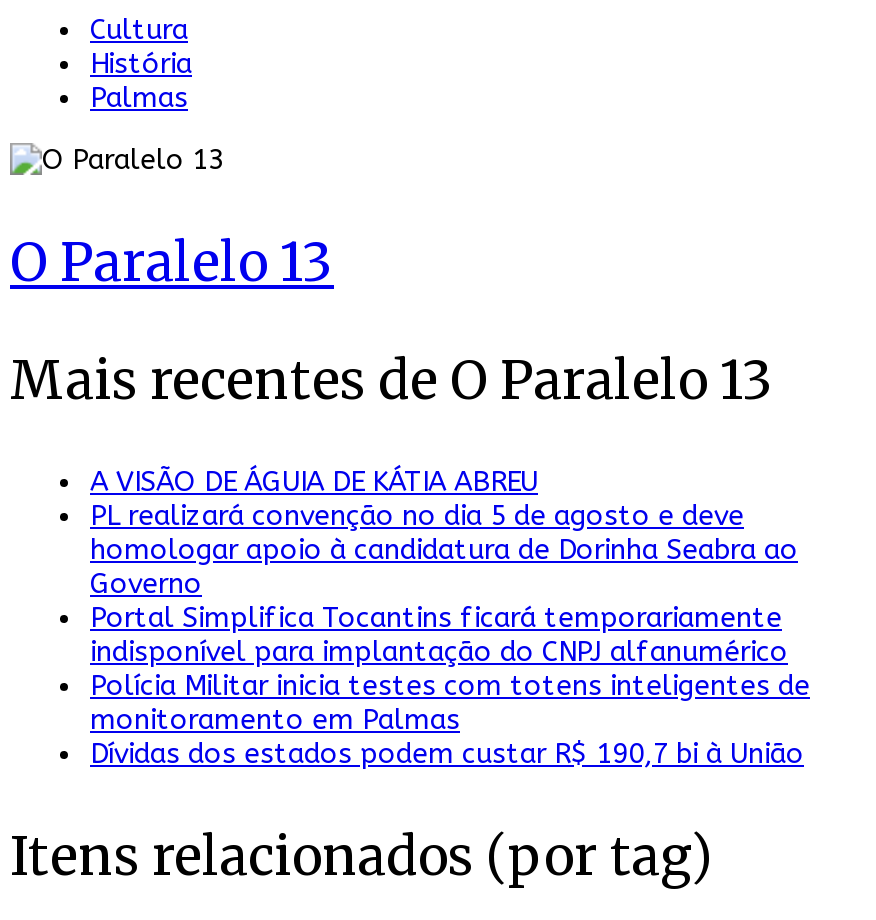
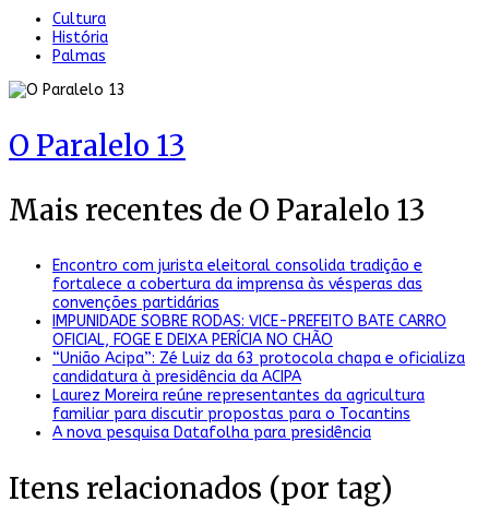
- A VISÃO DE ÁGUIA DE KÁTIA ABREU
- PL realizará convenção no dia 5 de agosto e deve
- homologar apoio à candidatura de Dorinha Seabra ao
- Governo
- Portal Simplifica Tocantins ficará temporariamente
- indisponível para implantação do CNPJ alfanumérico
- Polícia Militar inicia testes com totens inteligentes de
- monitoramento em Palmas
- Dívidas dos estados podem custar R$ 190,7 bi à União
+ Encontro com jurista eleitoral consolida tradição e
+ fortalece a cobertura da imprensa às vésperas das
+ convenções partidárias
+ IMPUNIDADE SOBRE RODAS: VICE-PREFEITO BATE CARRO
+ OFICIAL, FOGE E DEIXA PERÍCIA NO CHÃO
+ “União Acipa”: Zé Luiz da 63 protocola chapa e oficializa
+ candidatura à presidência da ACIPA
+ Laurez Moreira reúne representantes da agricultura
+ familiar para discutir propostas para o Tocantins
+ A nova pesquisa Datafolha para presidência
